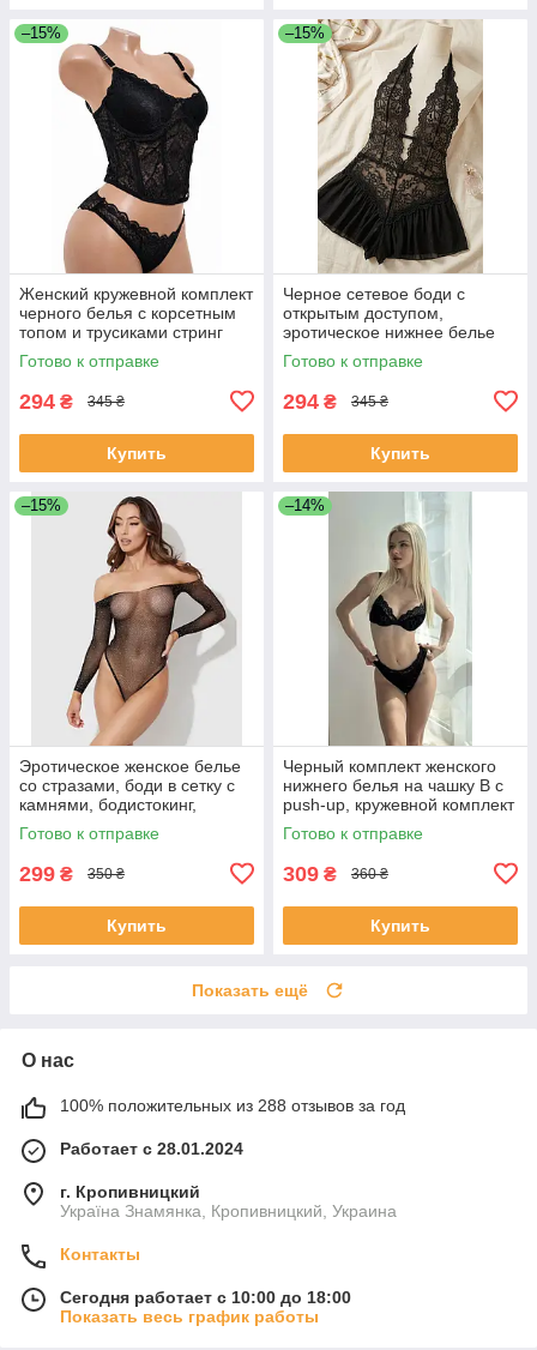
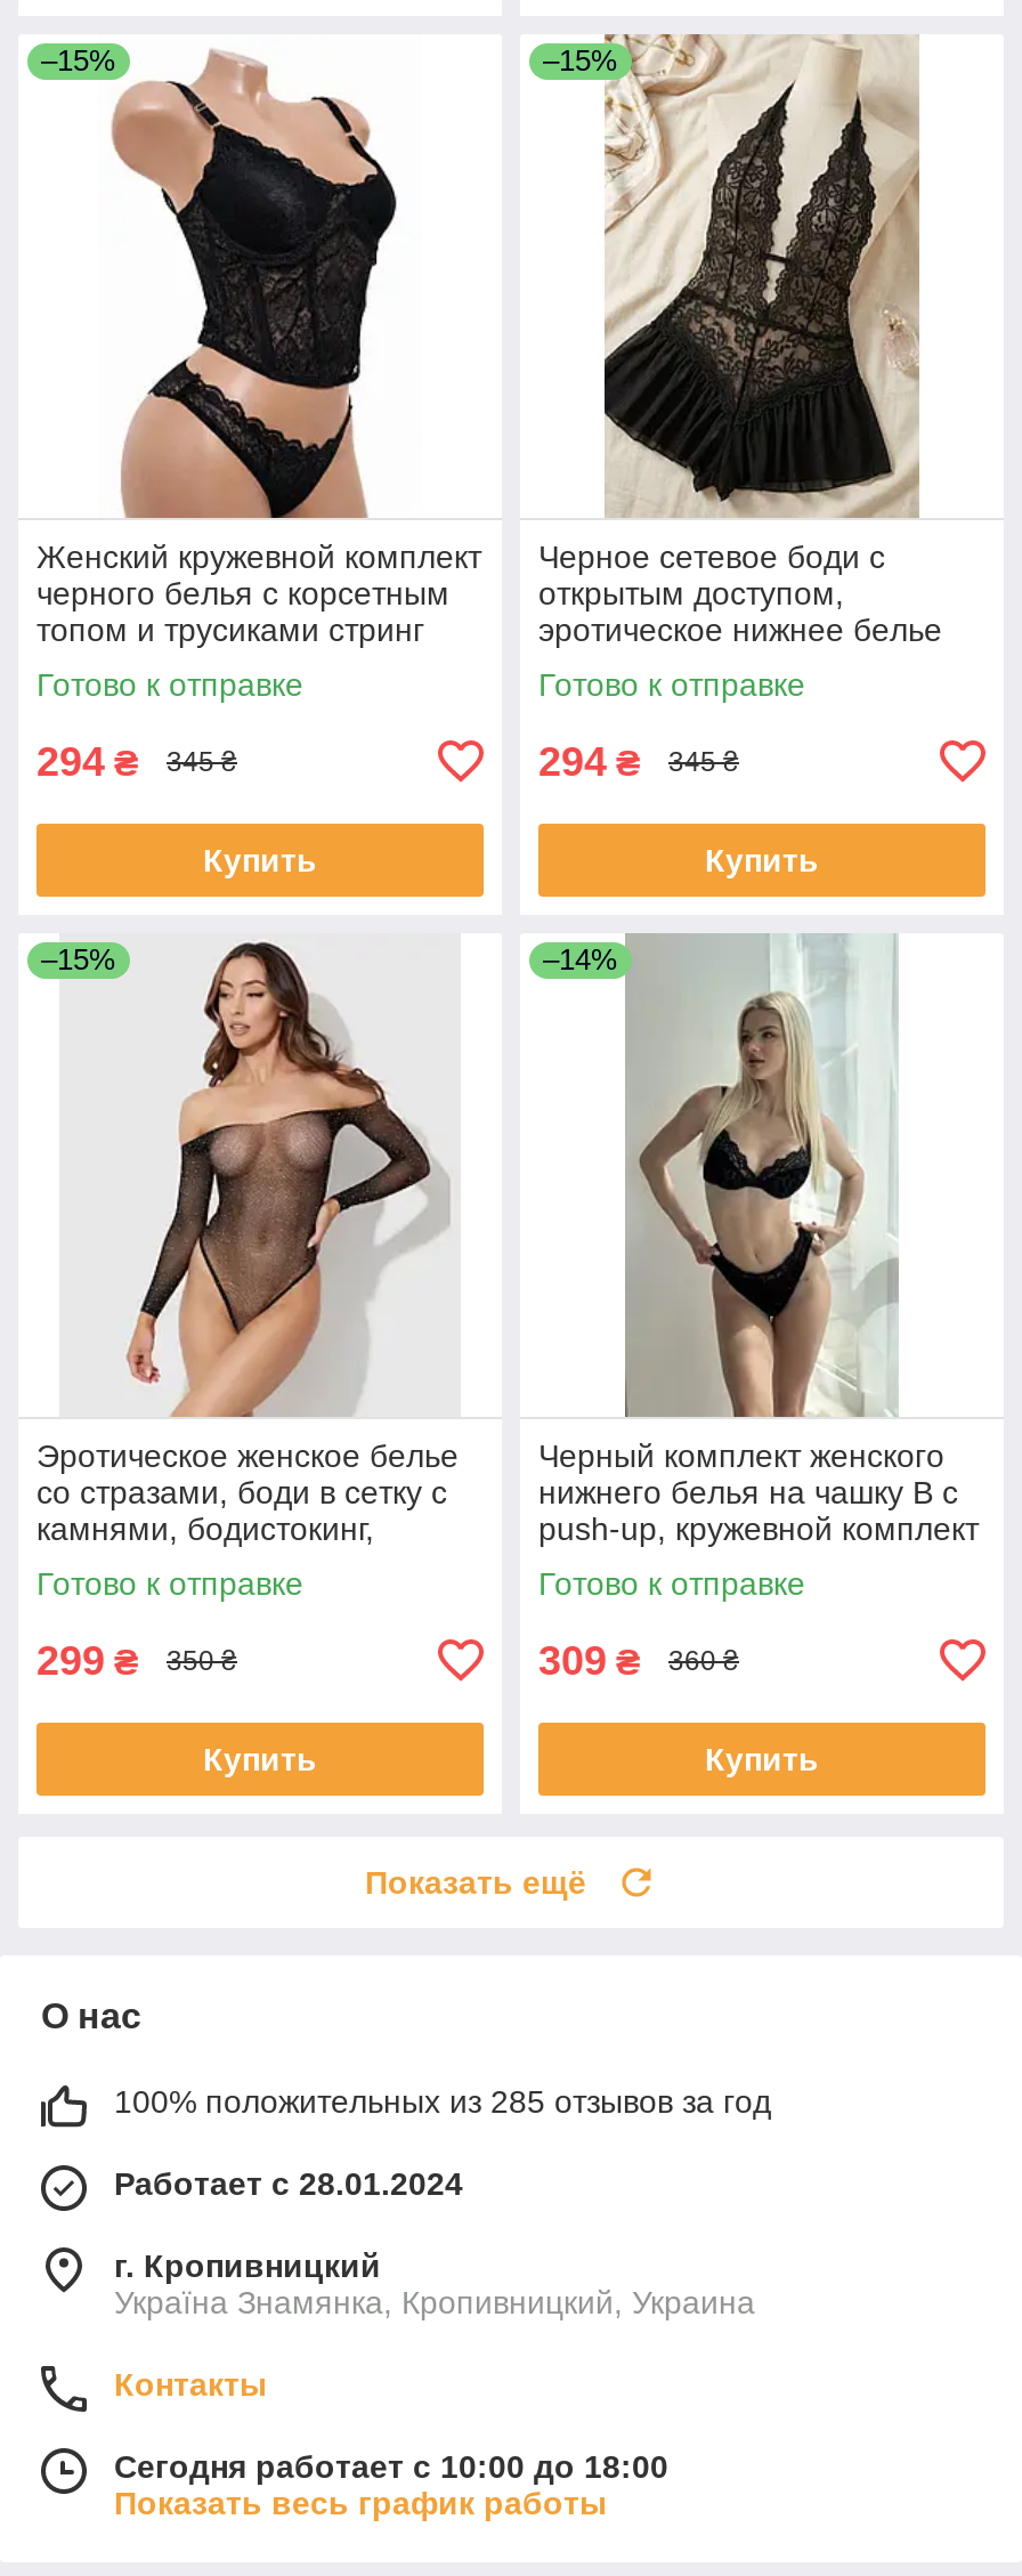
- 100% положительных из 288 отзывов за год
+ 100% положительных из 285 отзывов за год
